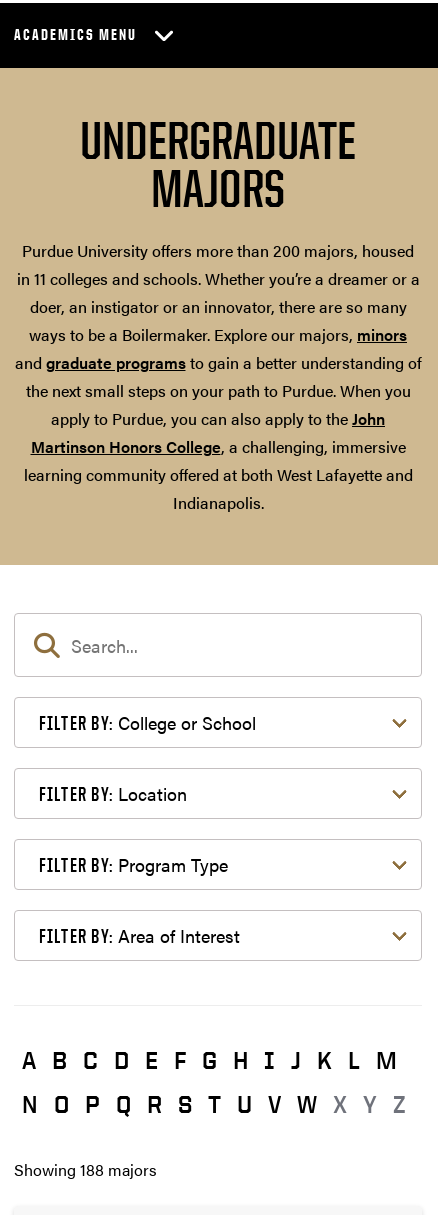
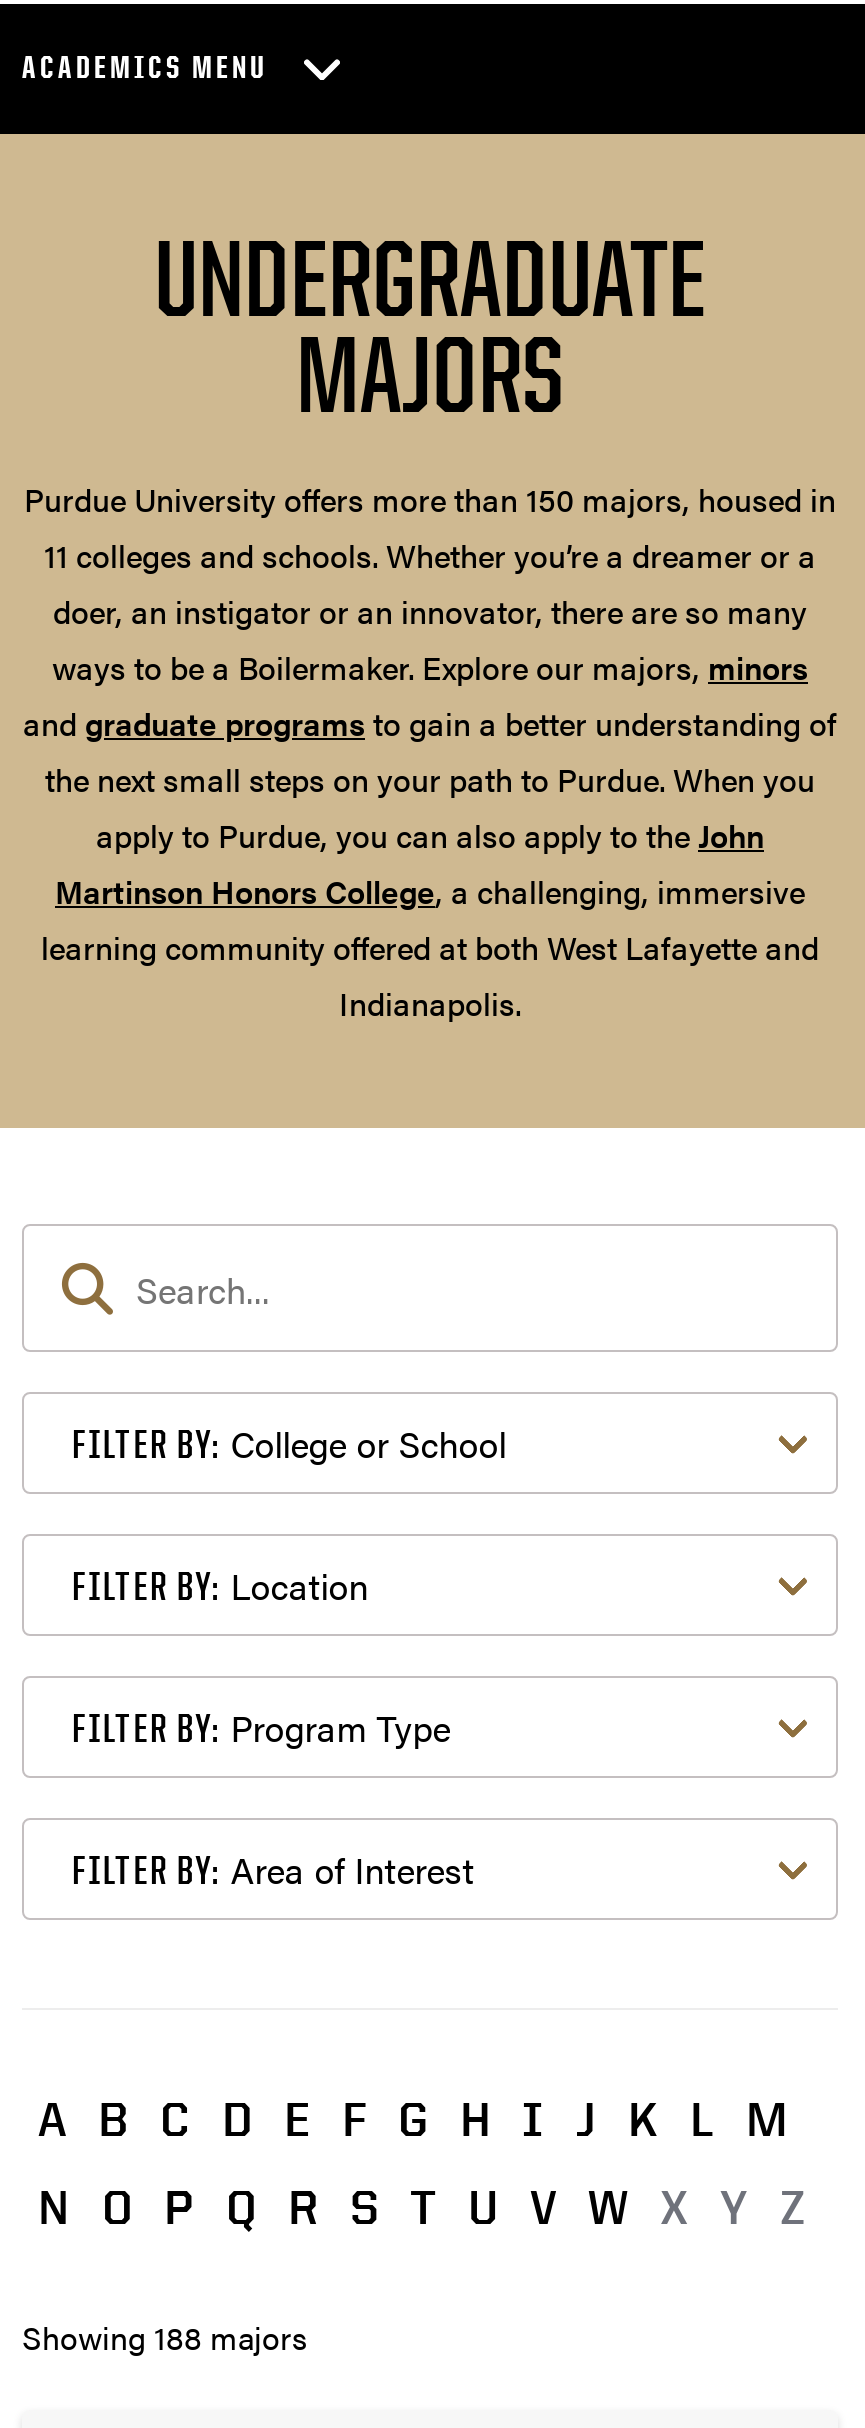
- Purdue University offers more than 200 majors, housed
- in 11 colleges and schools. Whether you’re a dreamer or a
+ Purdue University offers more than 150 majors, housed in
+ 11 colleges and schools. Whether you’re a dreamer or a
